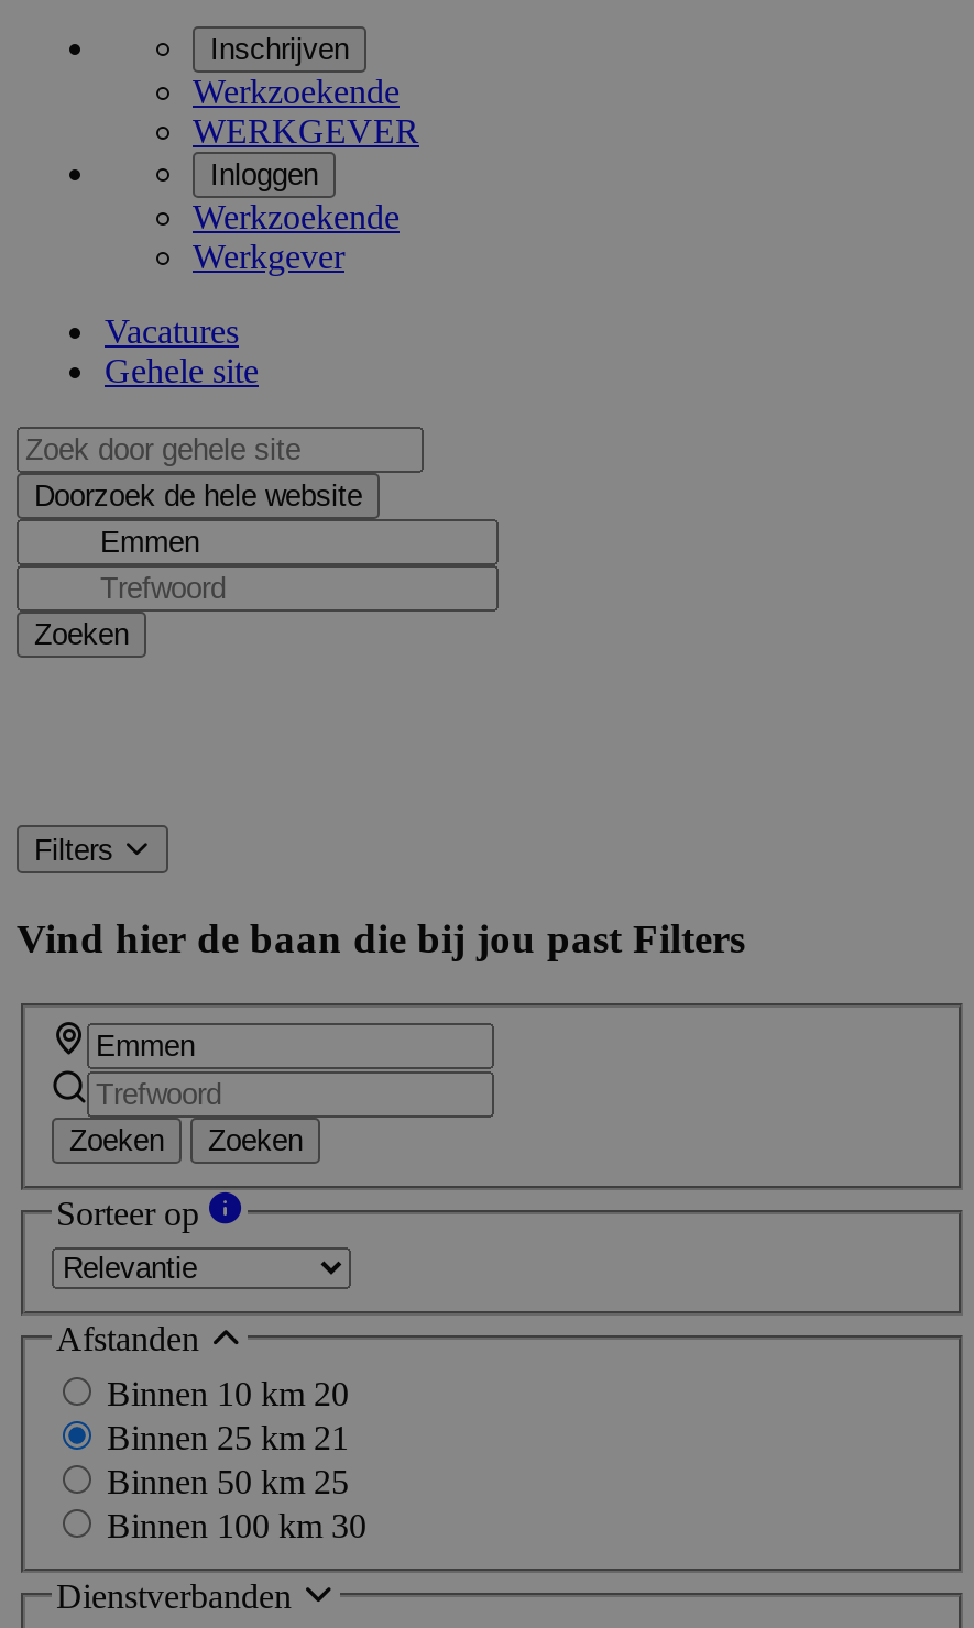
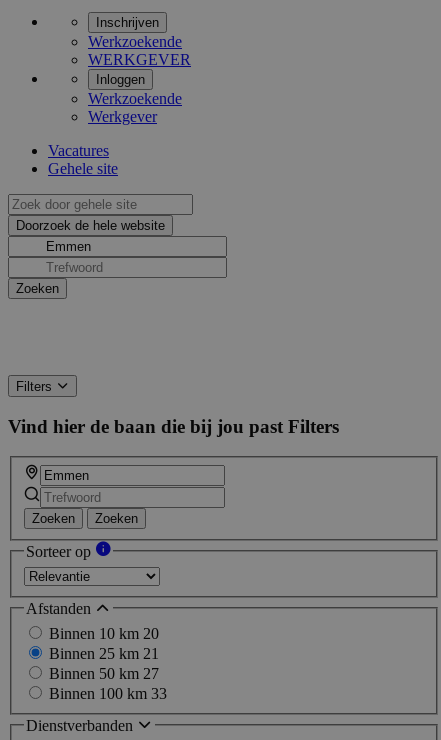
- Binnen 50 km 25
+ Binnen 50 km 27

- Binnen 100 km 30
+ Binnen 100 km 33
